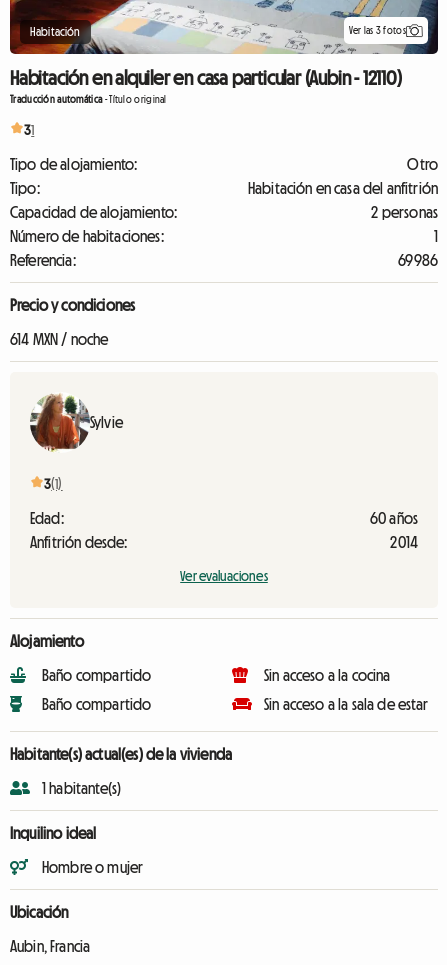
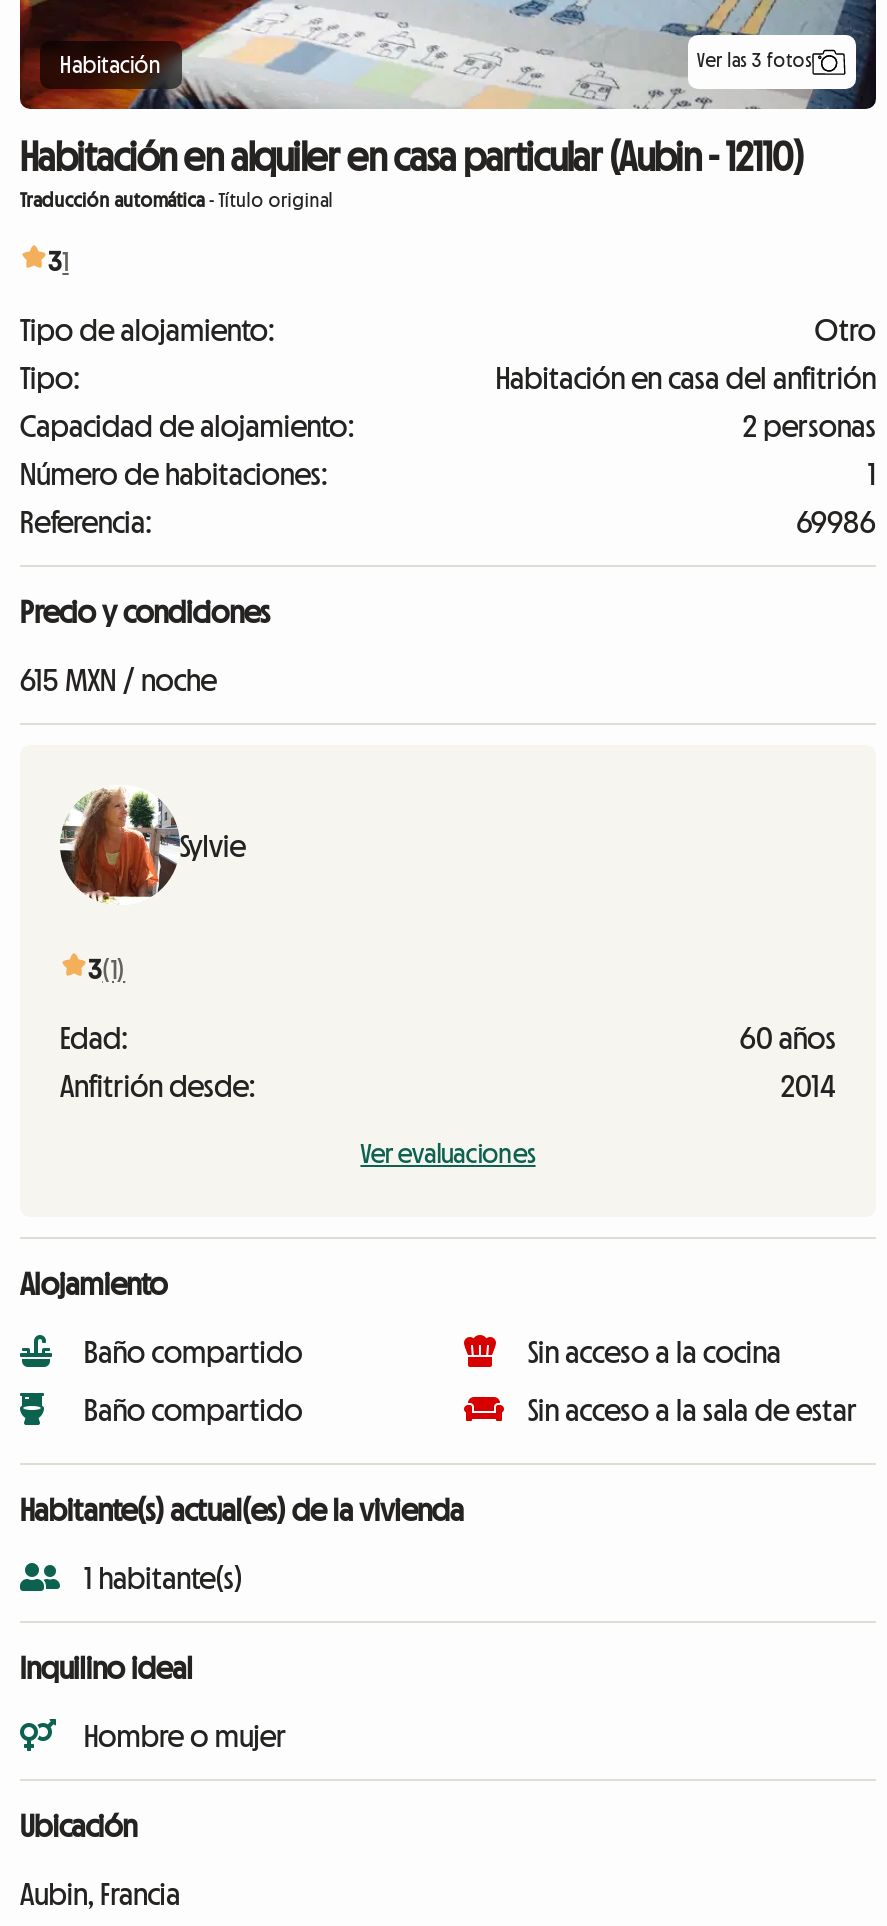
- 614 MXN / noche
+ 615 MXN / noche
